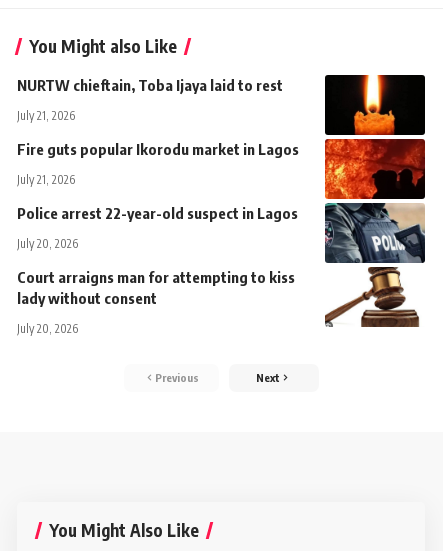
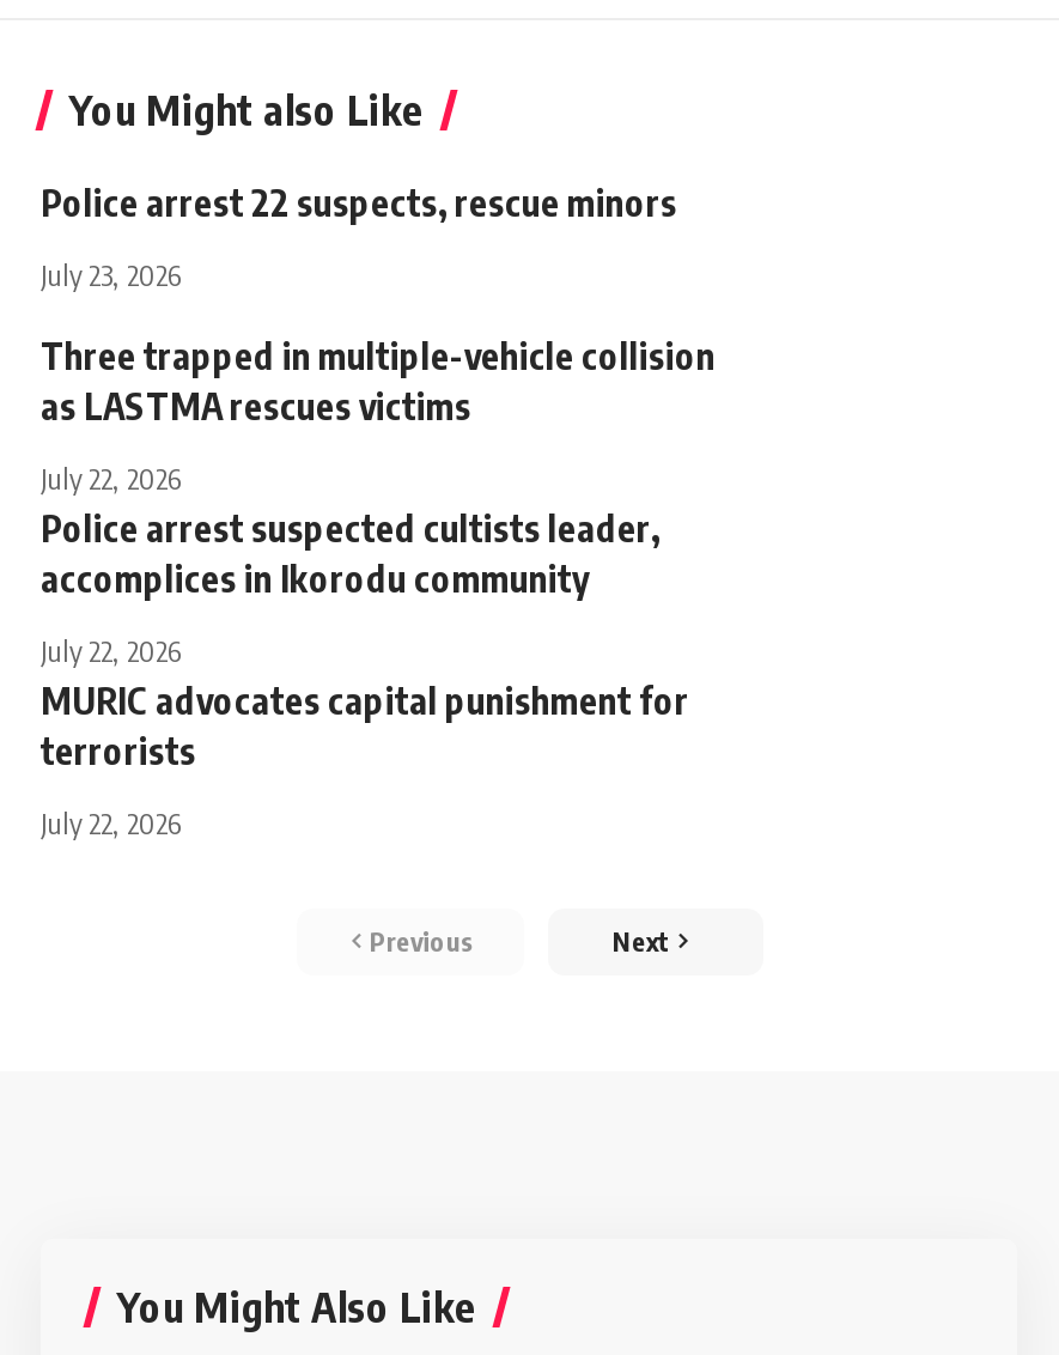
- NURTW chieftain, Toba Ijaya laid to rest
- July 21, 2026
- Fire guts popular Ikorodu market in Lagos
- July 21, 2026
- Police arrest 22-year-old suspect in Lagos
- July 20, 2026
- Court arraigns man for attempting to kiss
- lady without consent
- July 20, 2026
+ Police arrest 22 suspects, rescue minors
+ July 23, 2026
+ Three trapped in multiple-vehicle collision
+ as LASTMA rescues victims
+ July 22, 2026
+ Police arrest suspected cultists leader,
+ accomplices in Ikorodu community
+ July 22, 2026
+ MURIC advocates capital punishment for
+ terrorists
+ July 22, 2026

- [image]
